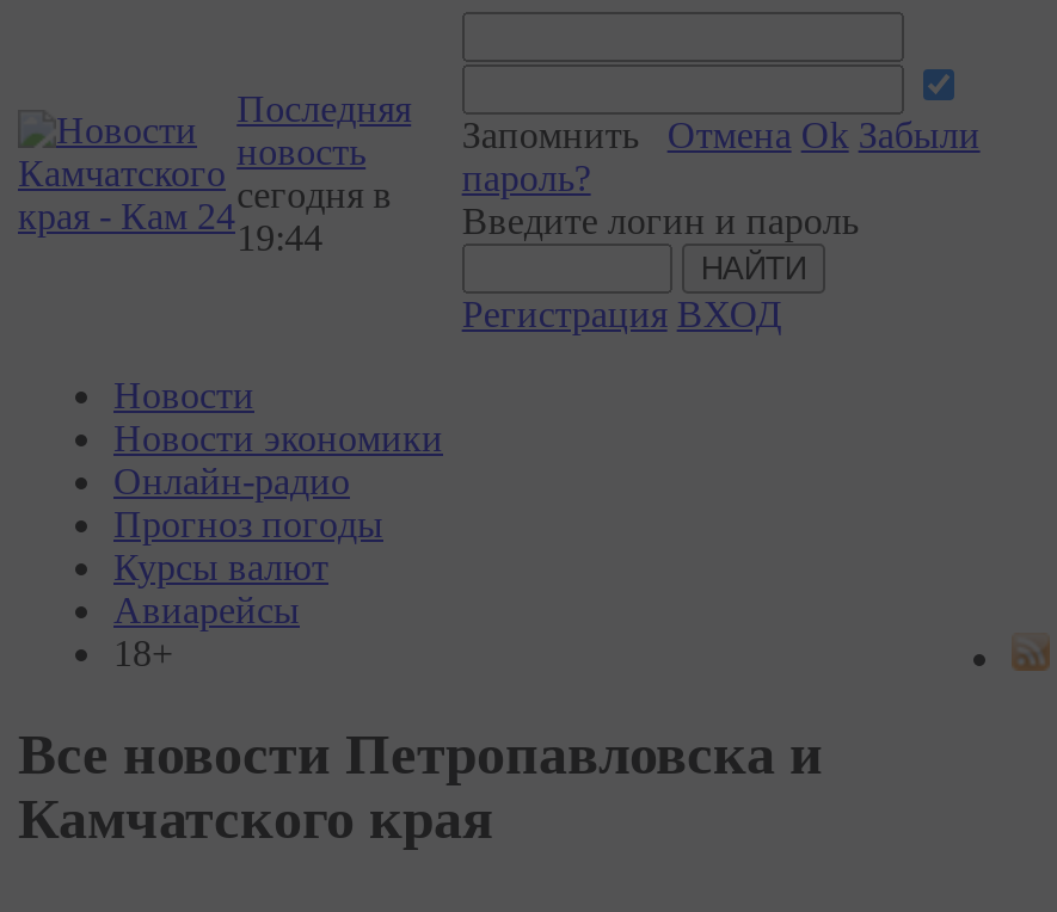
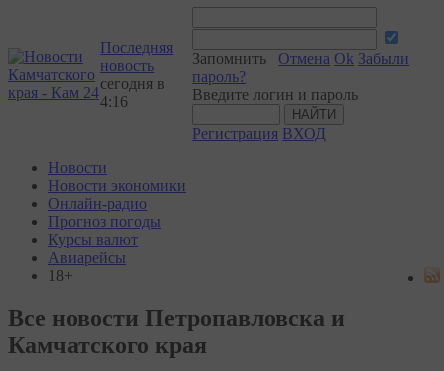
- 19:44
+ 4:16
